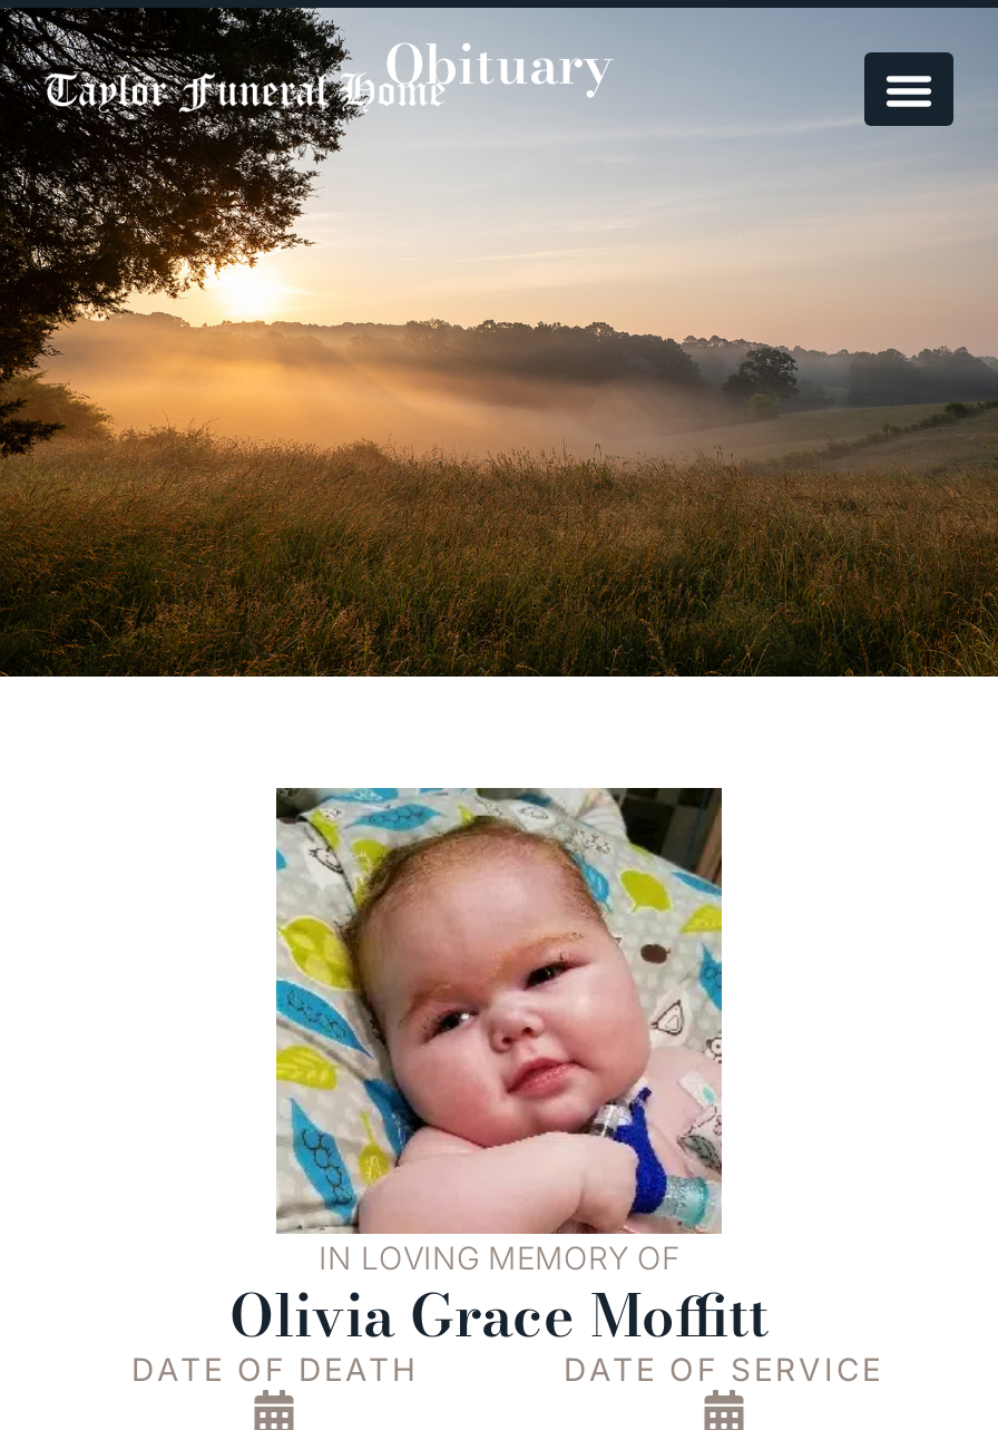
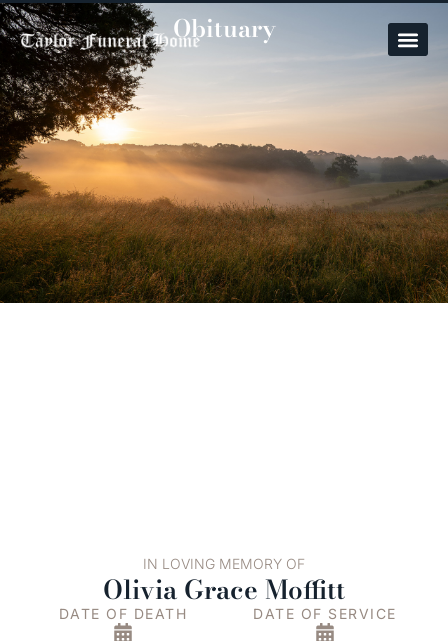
- [image]
